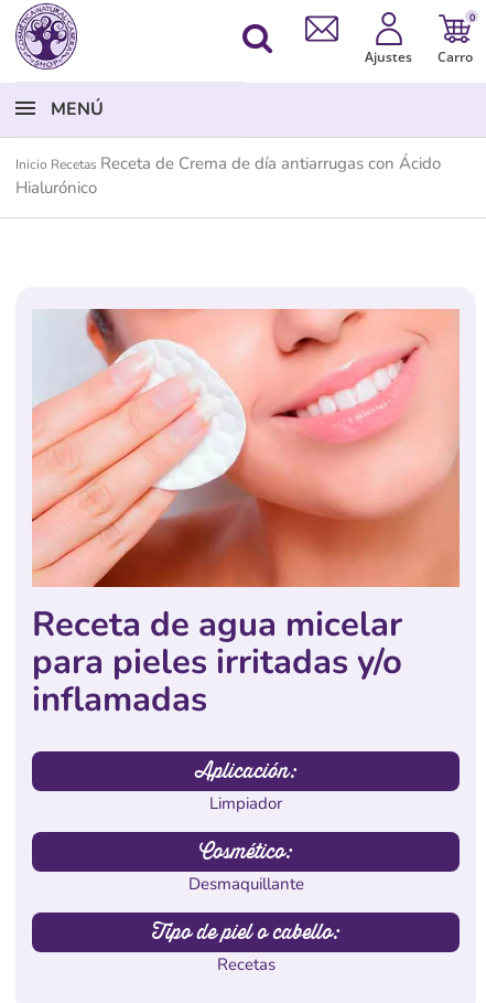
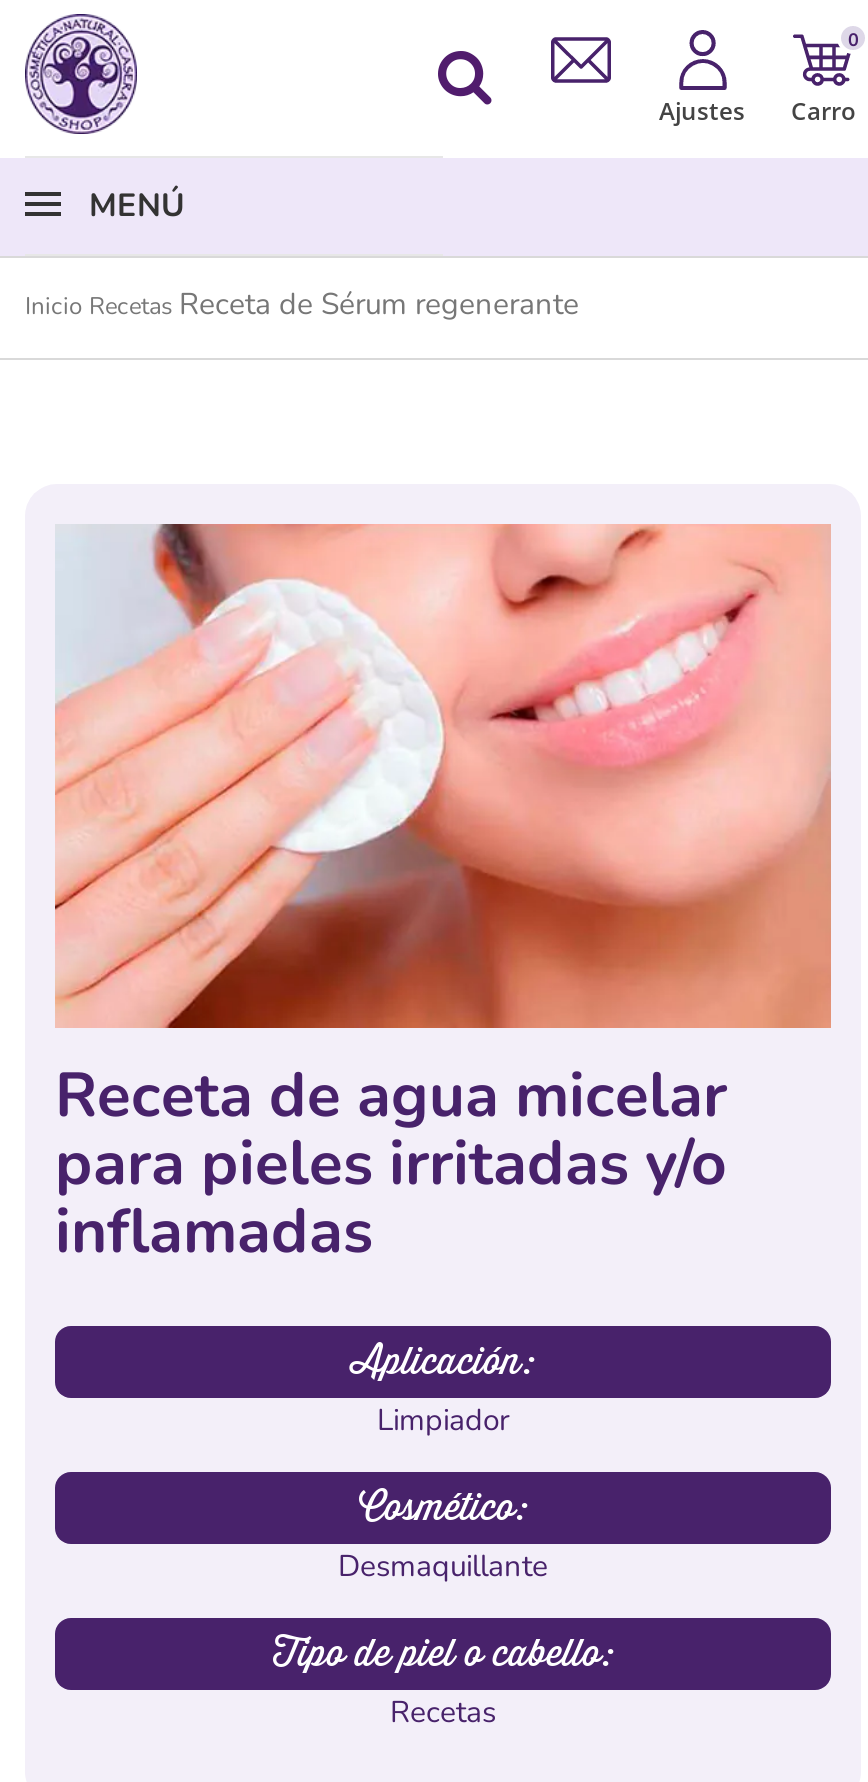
- Inicio Recetas Receta de Crema de día antiarrugas con Ácido
- Hialurónico
+ Inicio Recetas Receta de Sérum regenerante
